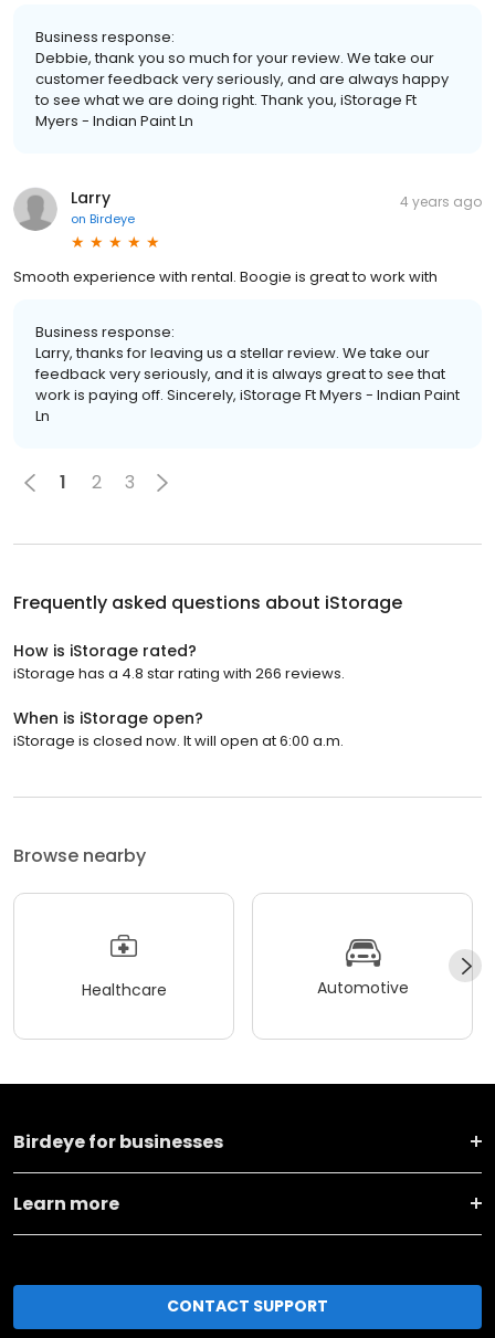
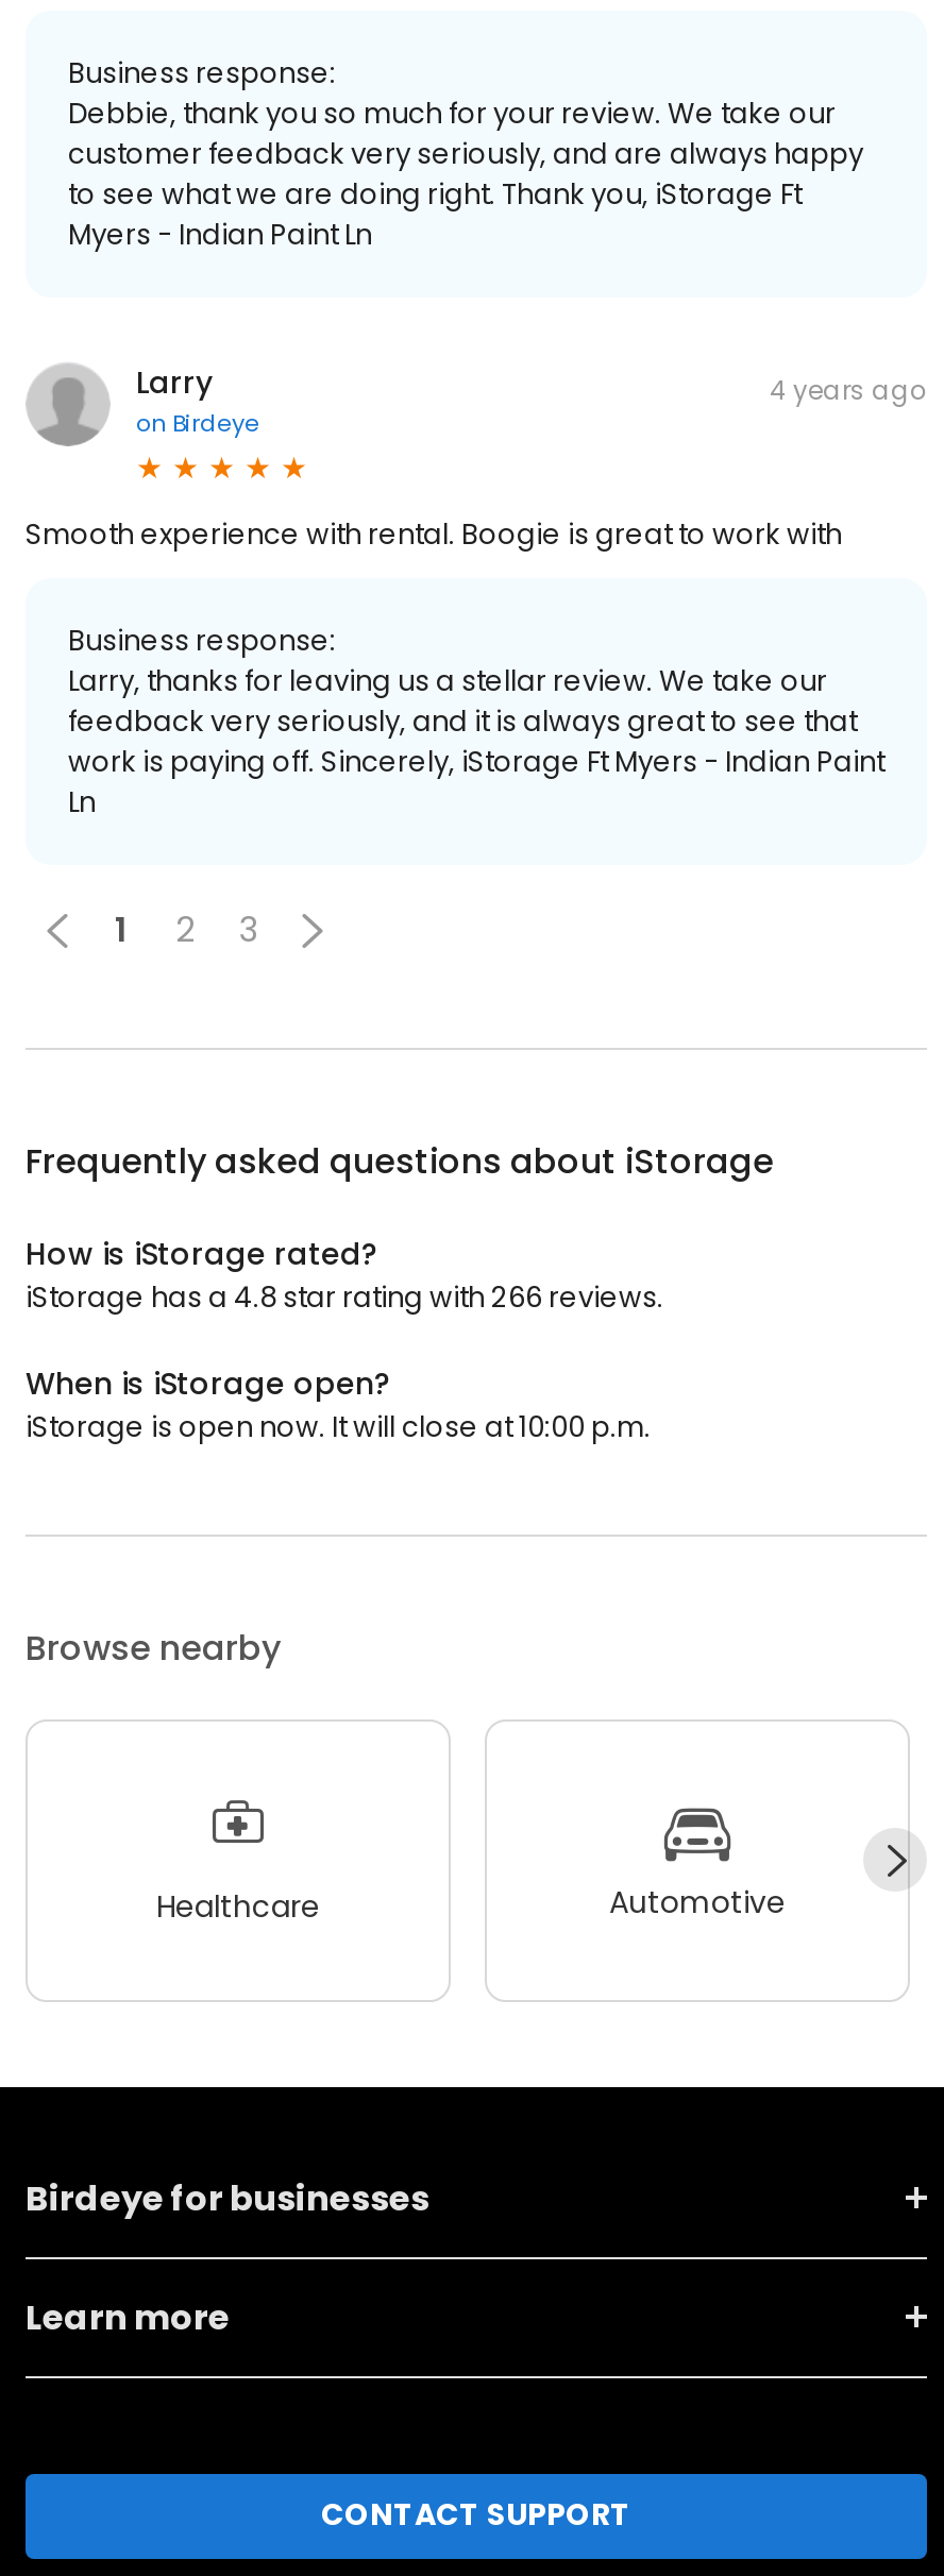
- iStorage is closed now. It will open at 6:00 a.m.
+ iStorage is open now. It will close at 10:00 p.m.
